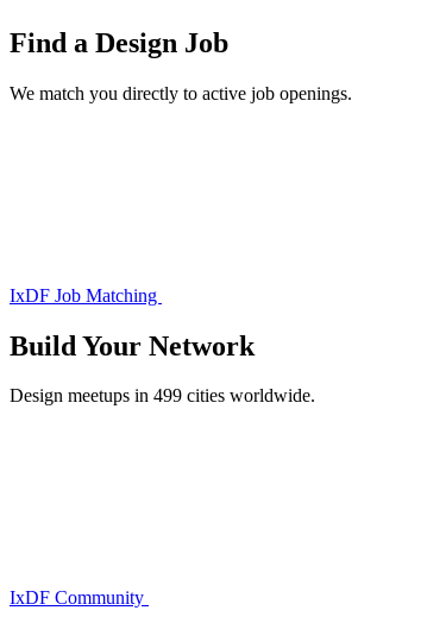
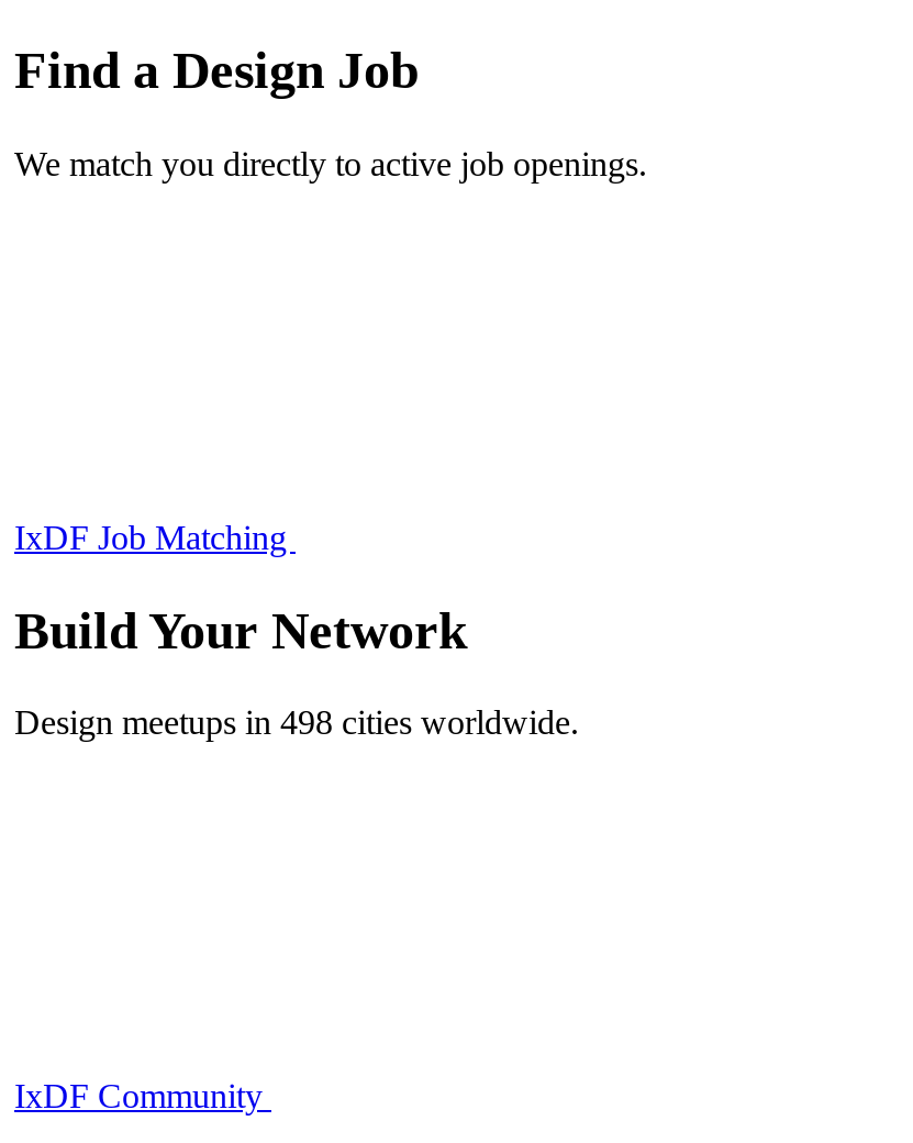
- Design meetups in 499 cities worldwide.
+ Design meetups in 498 cities worldwide.
